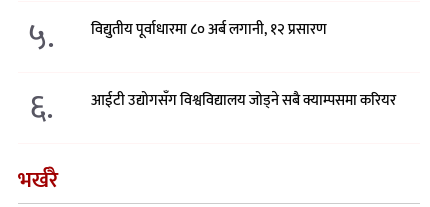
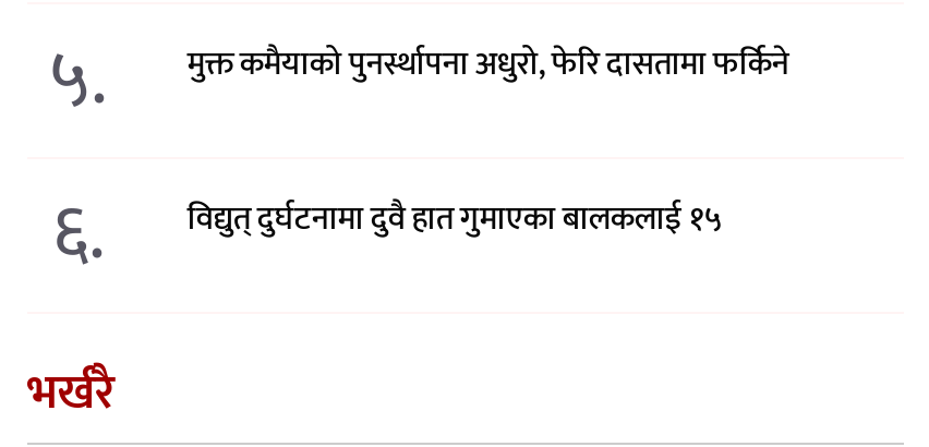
- विद्युतीय पूर्वाधारमा ८० अर्ब लगानी, १२ प्रसारण
+ मुक्त कमैयाको पुनर्स्थापना अधुरो, फेरि दासतामा फर्किने

- आईटी उद्योगसँग विश्वविद्यालय जोड्ने सबै क्याम्पसमा करियर
+ विद्युत् दुर्घटनामा दुवै हात गुमाएका बालकलाई १५
